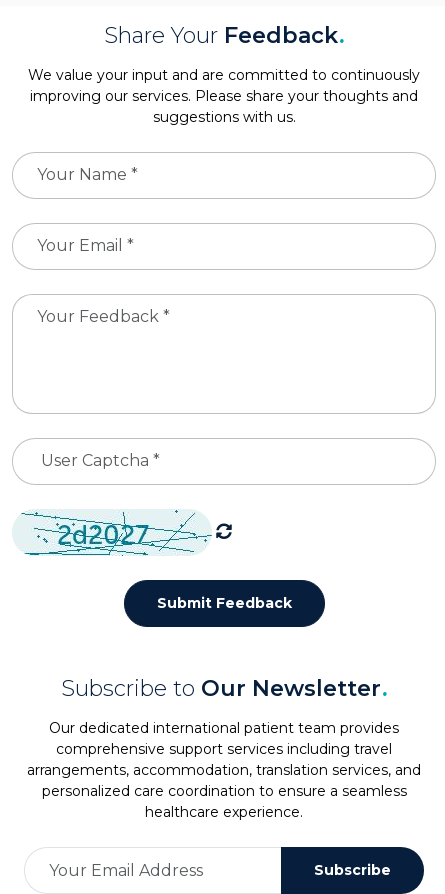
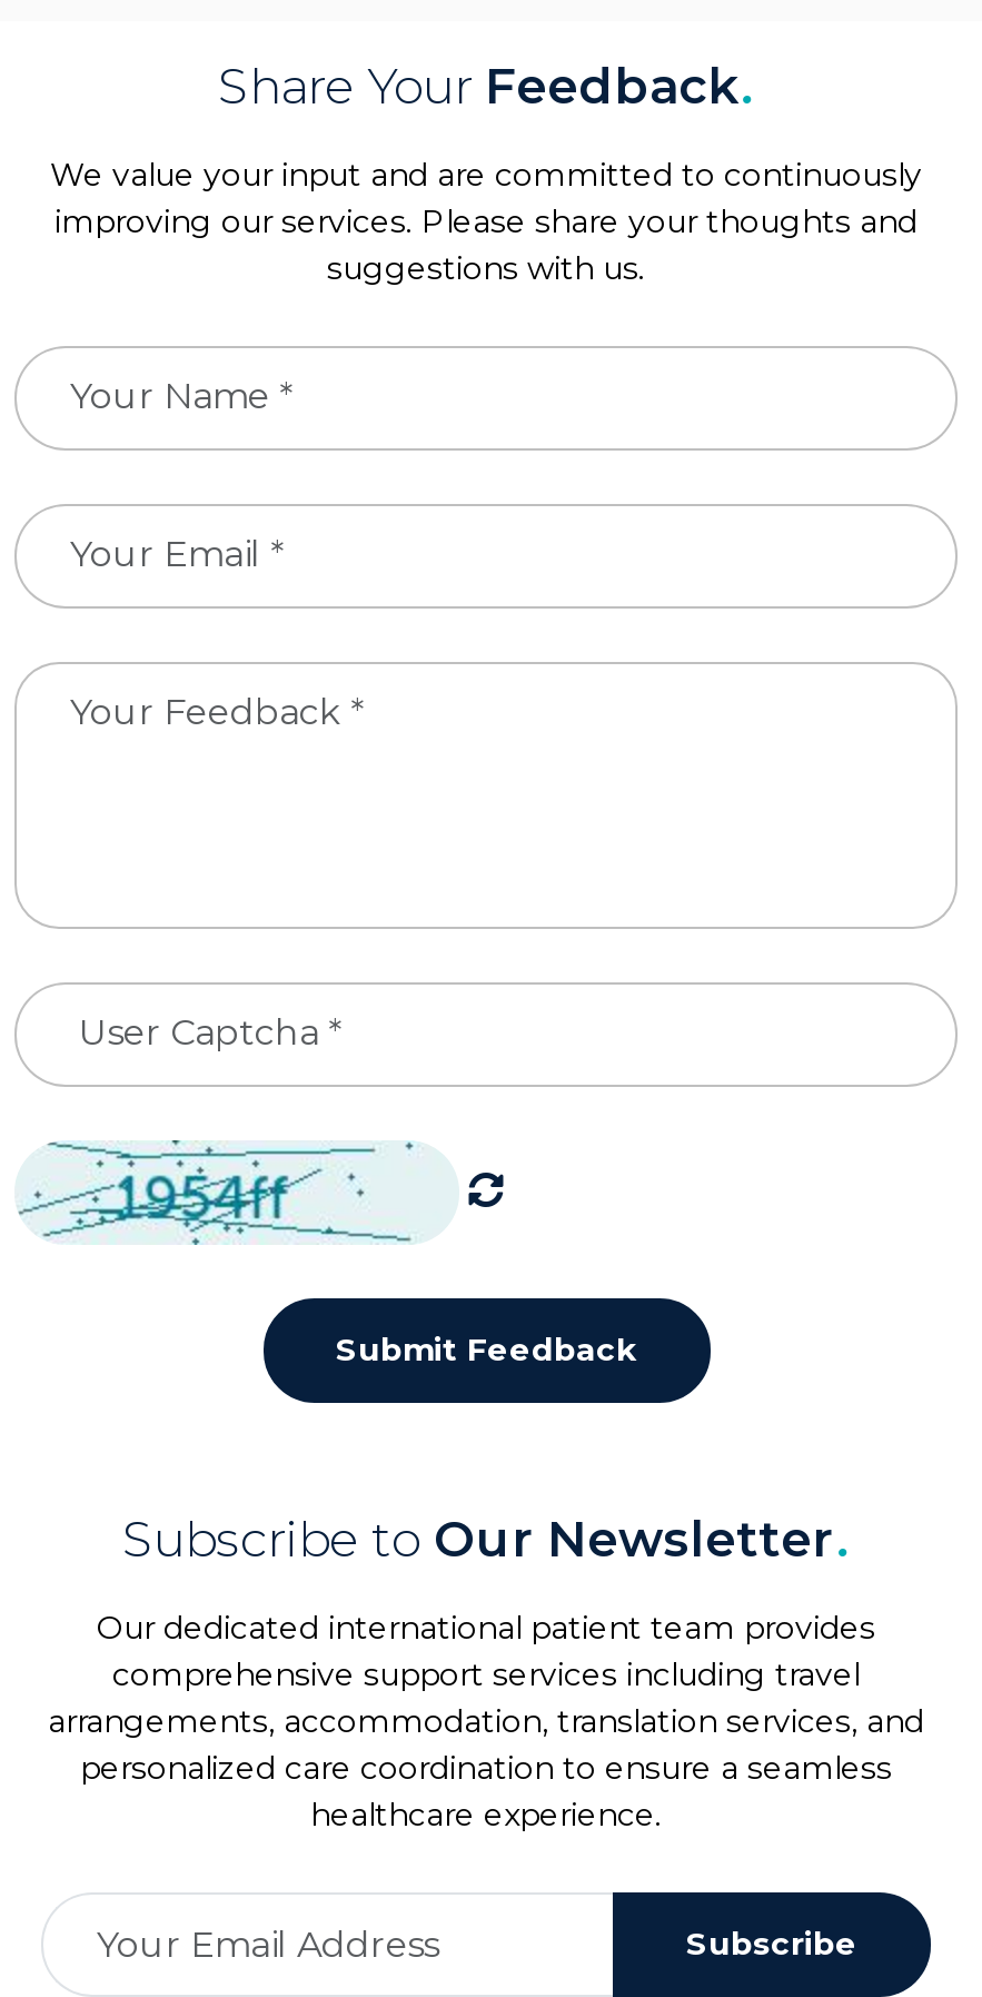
- [image]
+ [image]
